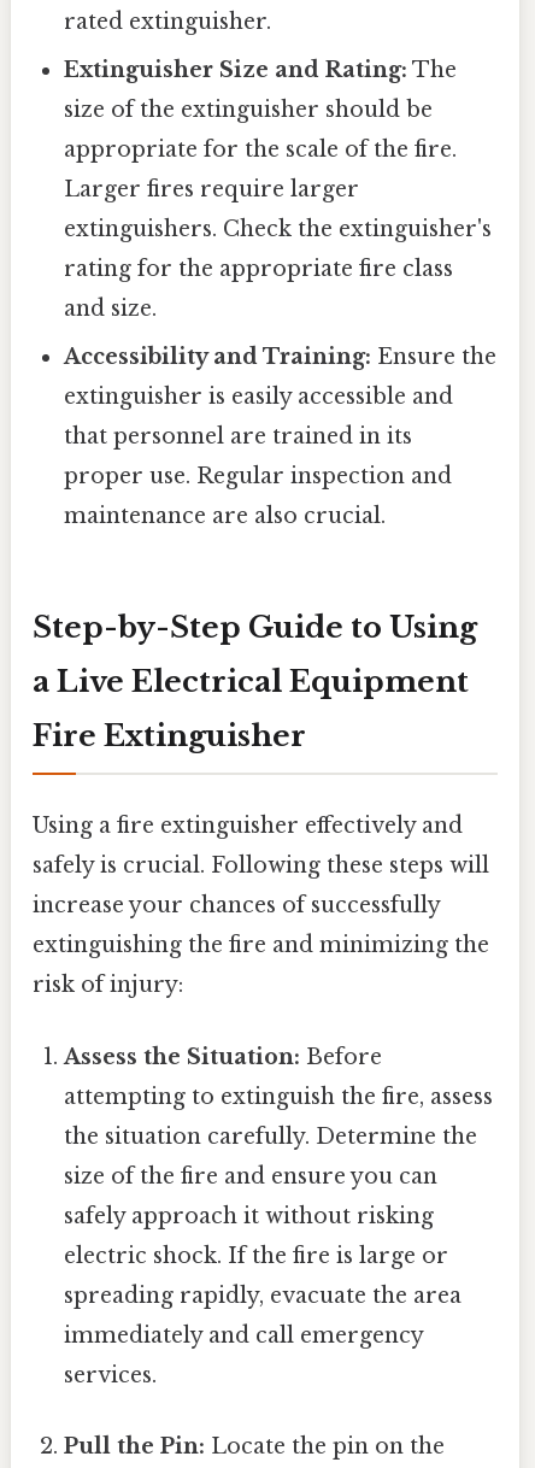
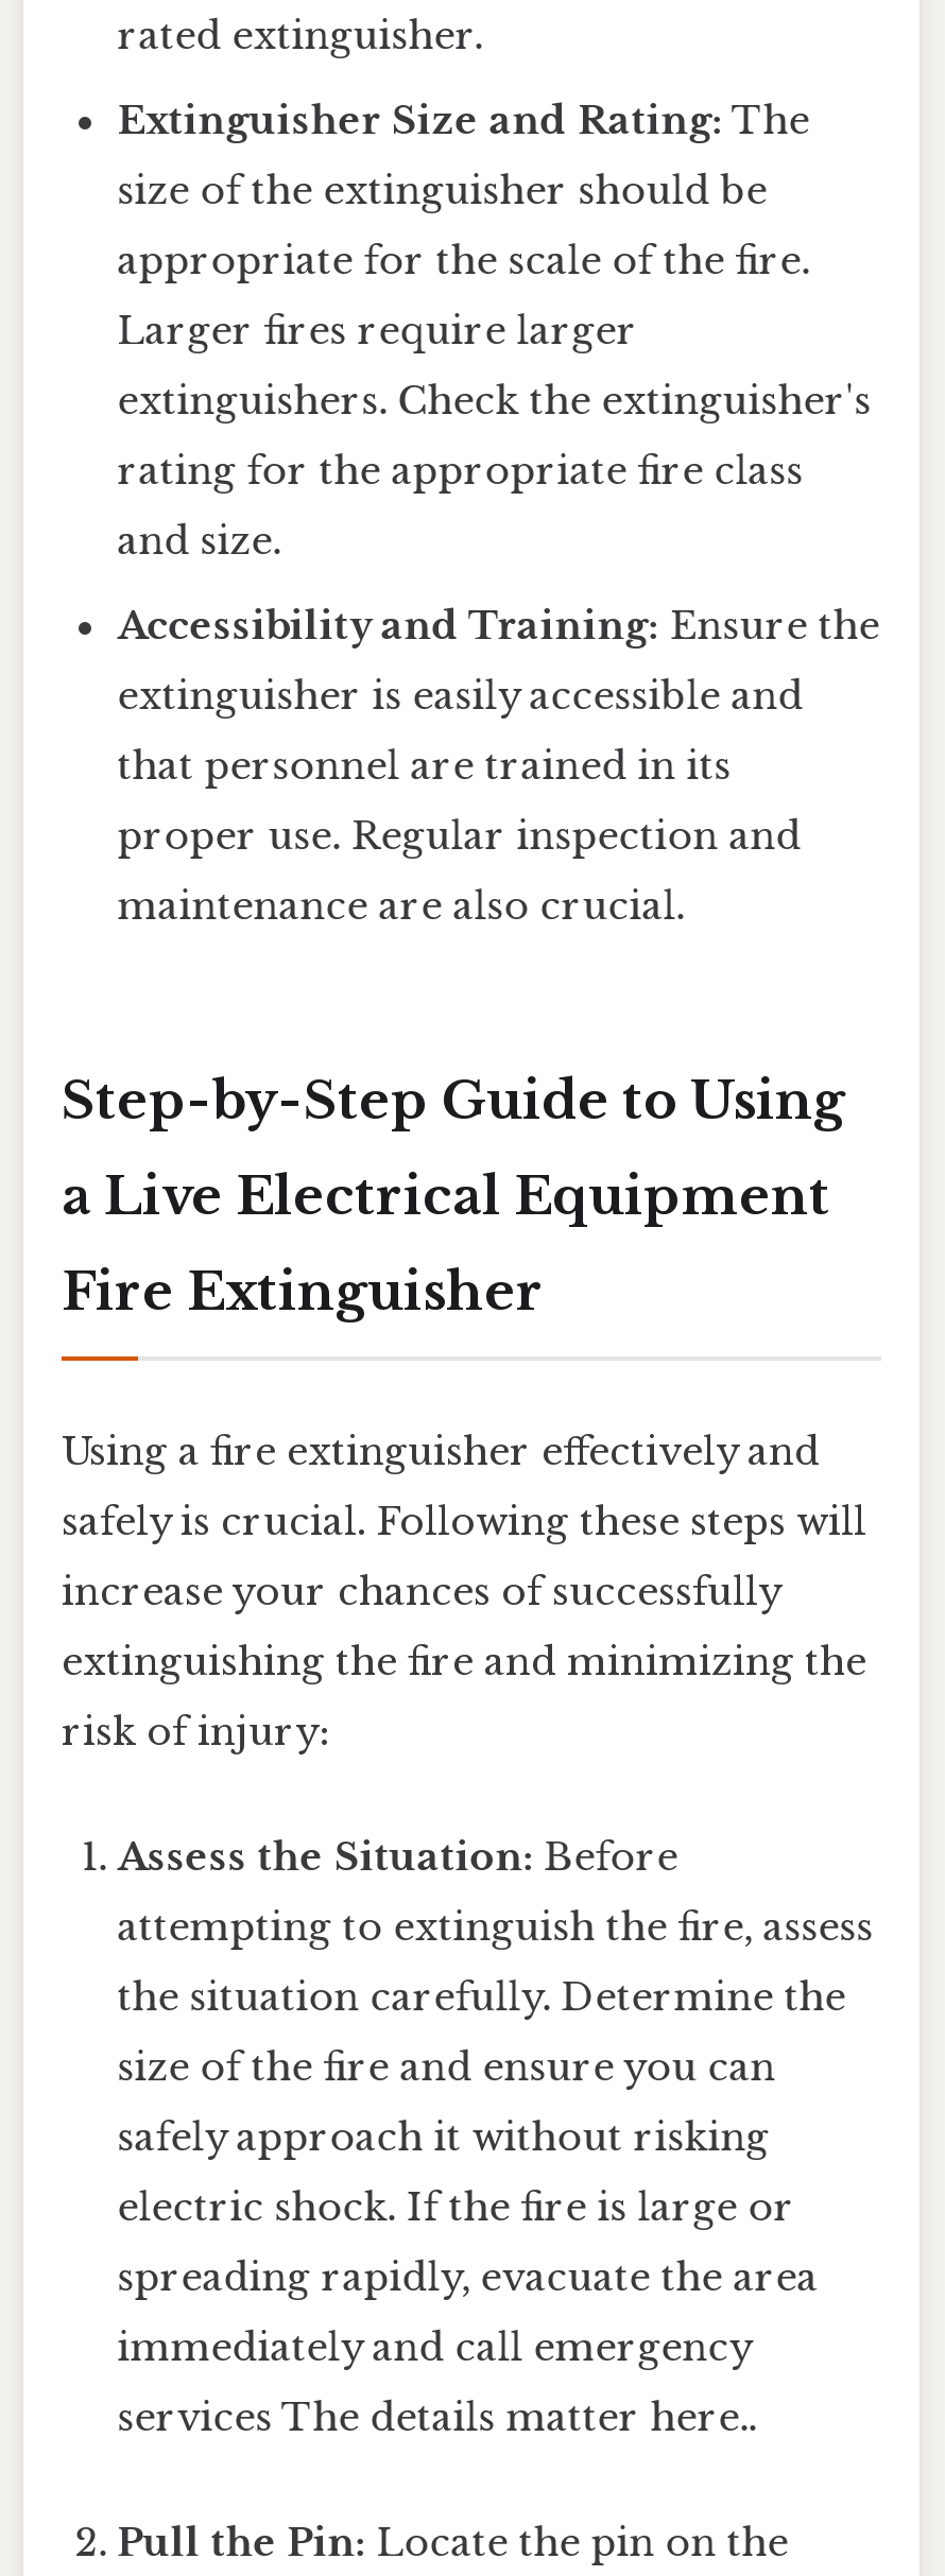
- services.
+ services The details matter here..
